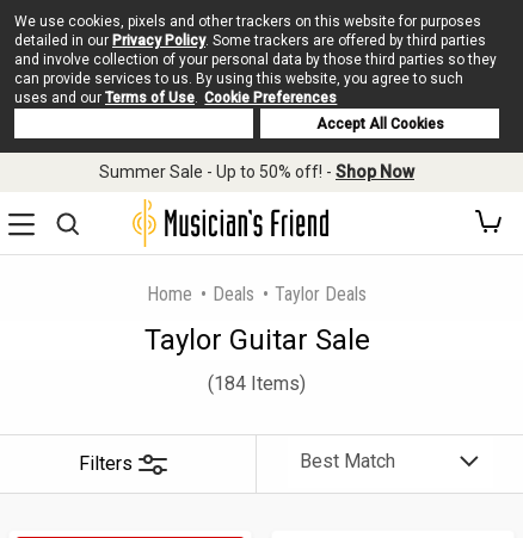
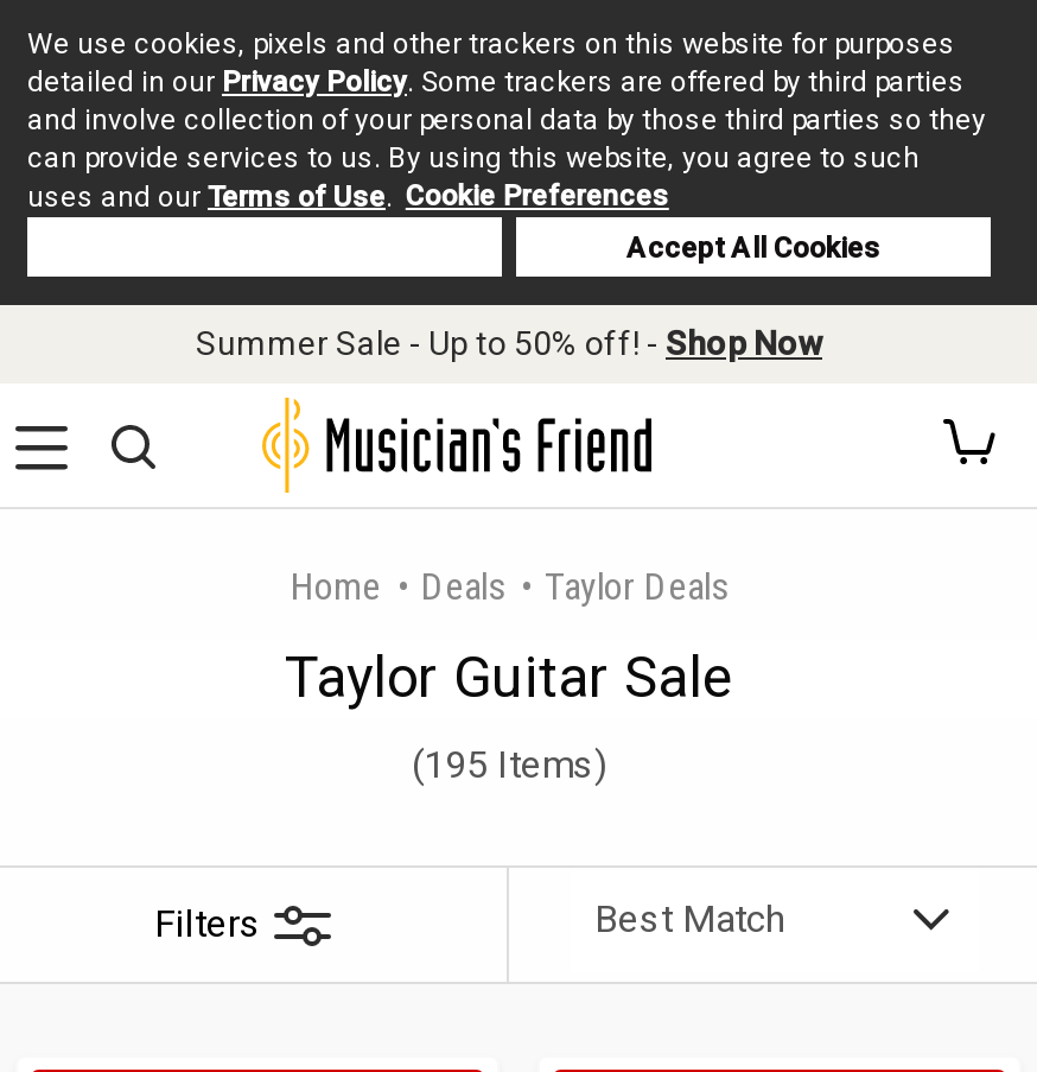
- (184 Items)
+ (195 Items)
